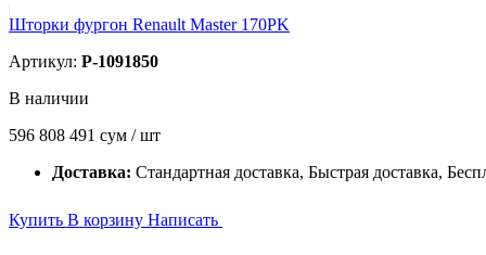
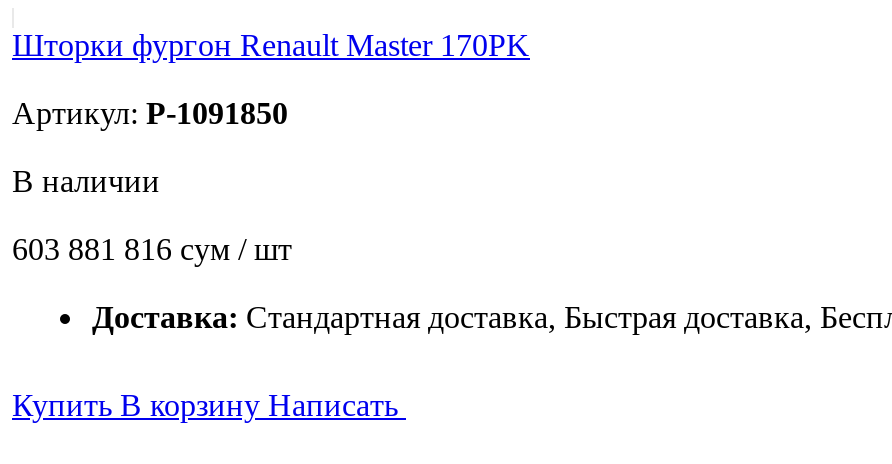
- 596 808 491 сум / шт
+ 603 881 816 сум / шт
